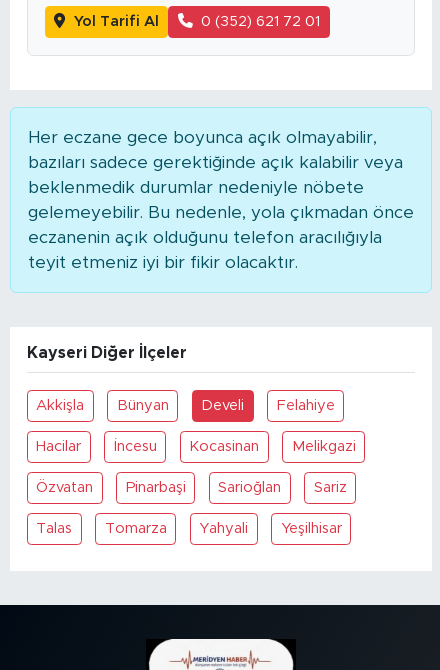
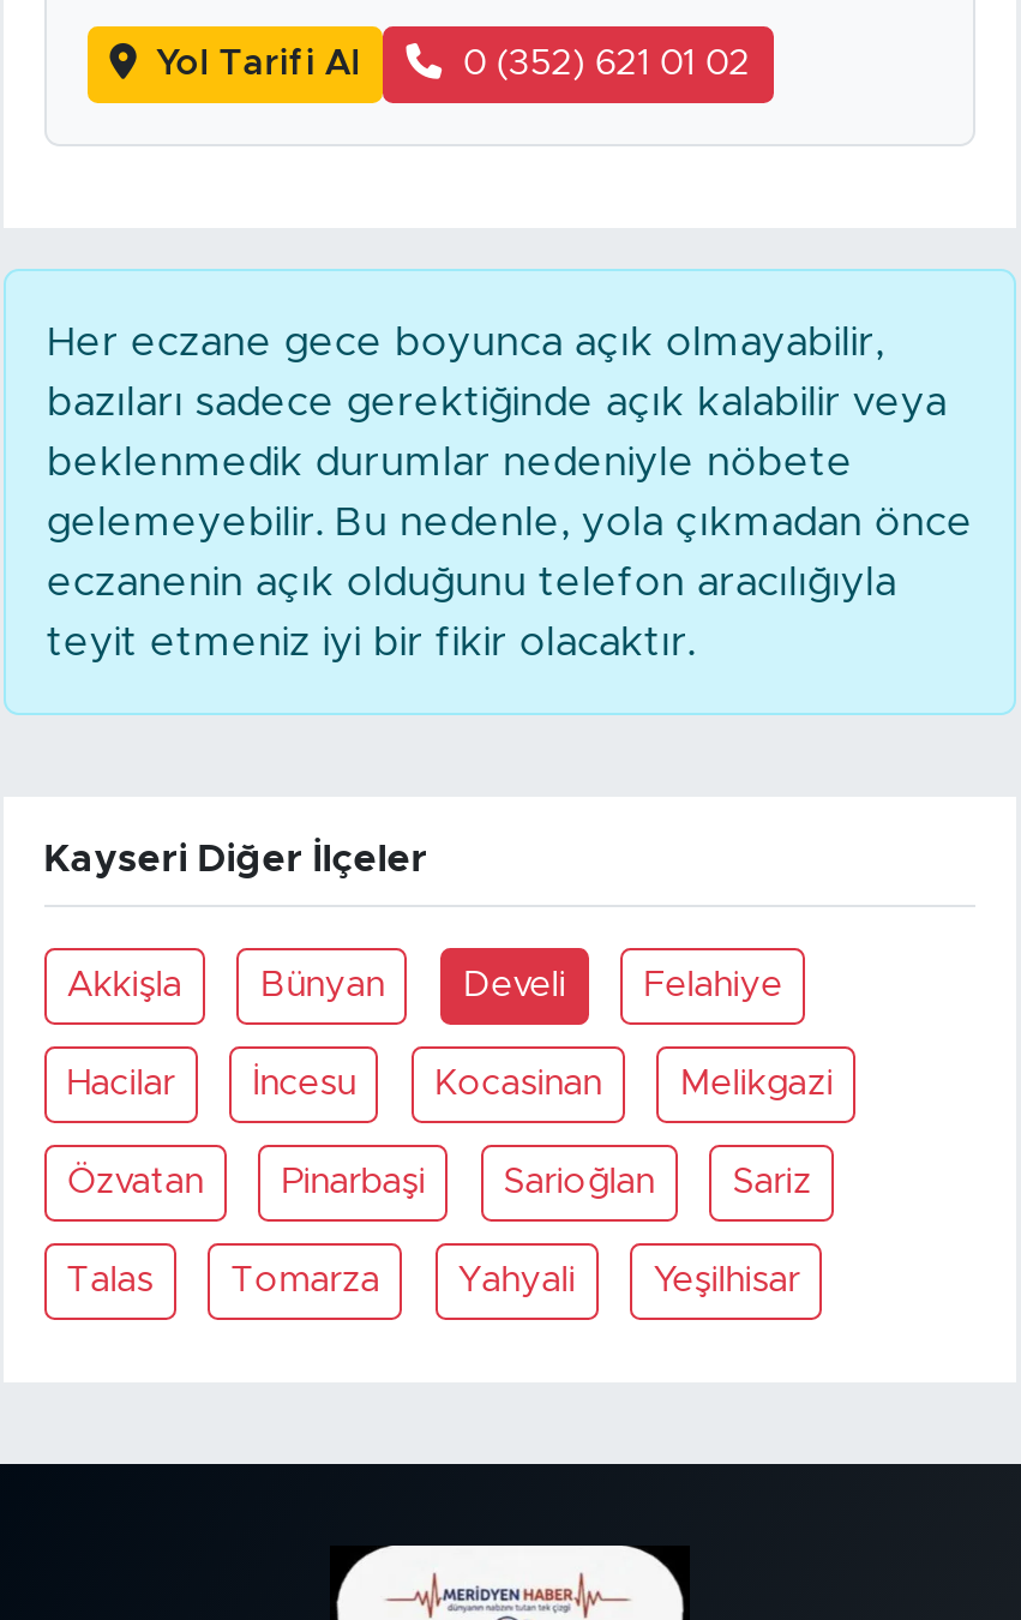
- 0 (352) 621 72 01
+ 0 (352) 621 01 02
